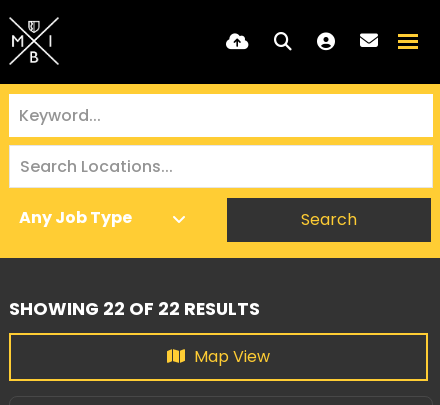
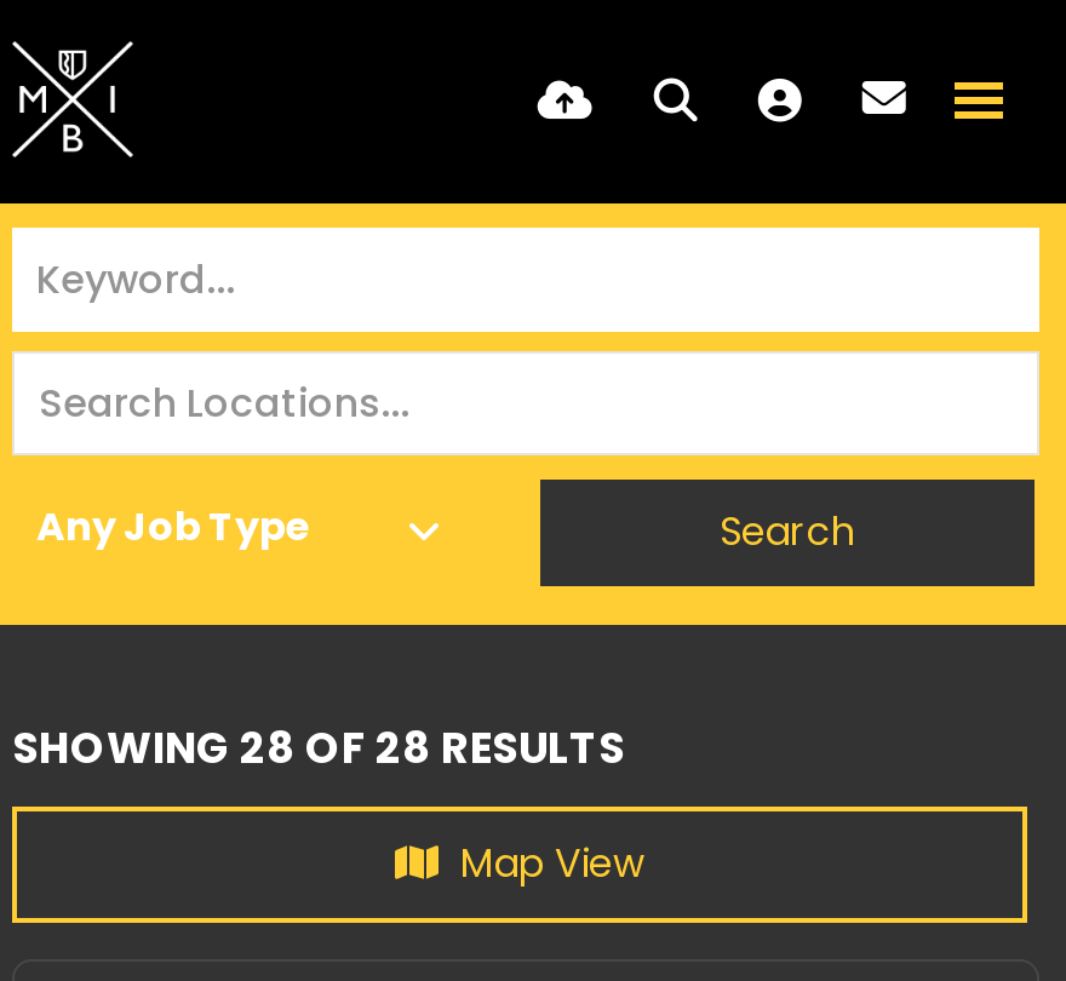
- SHOWING 22 OF 22 RESULTS
+ SHOWING 28 OF 28 RESULTS
